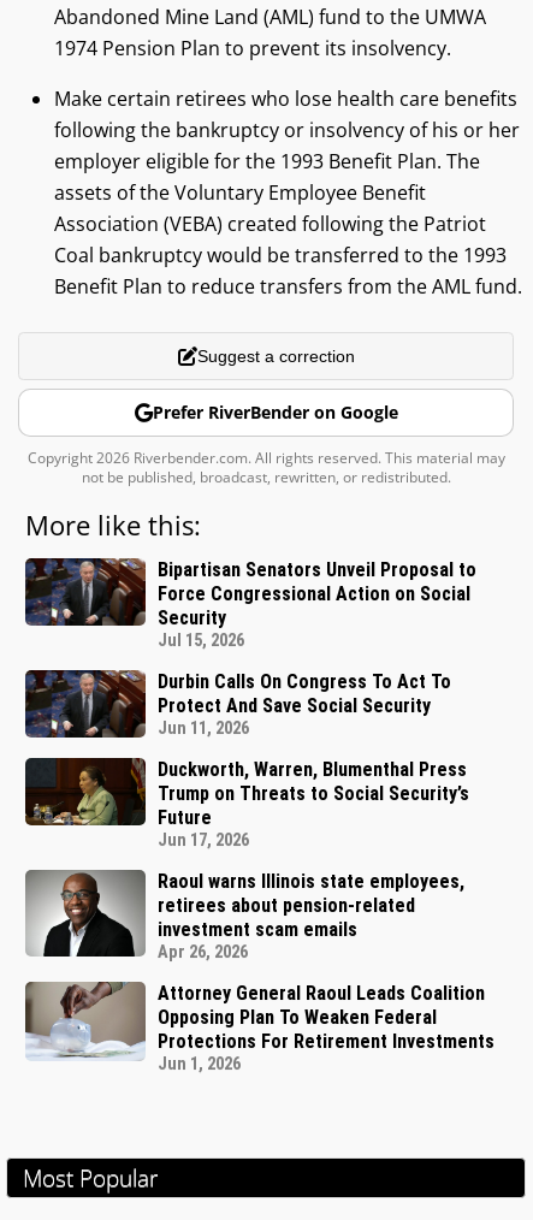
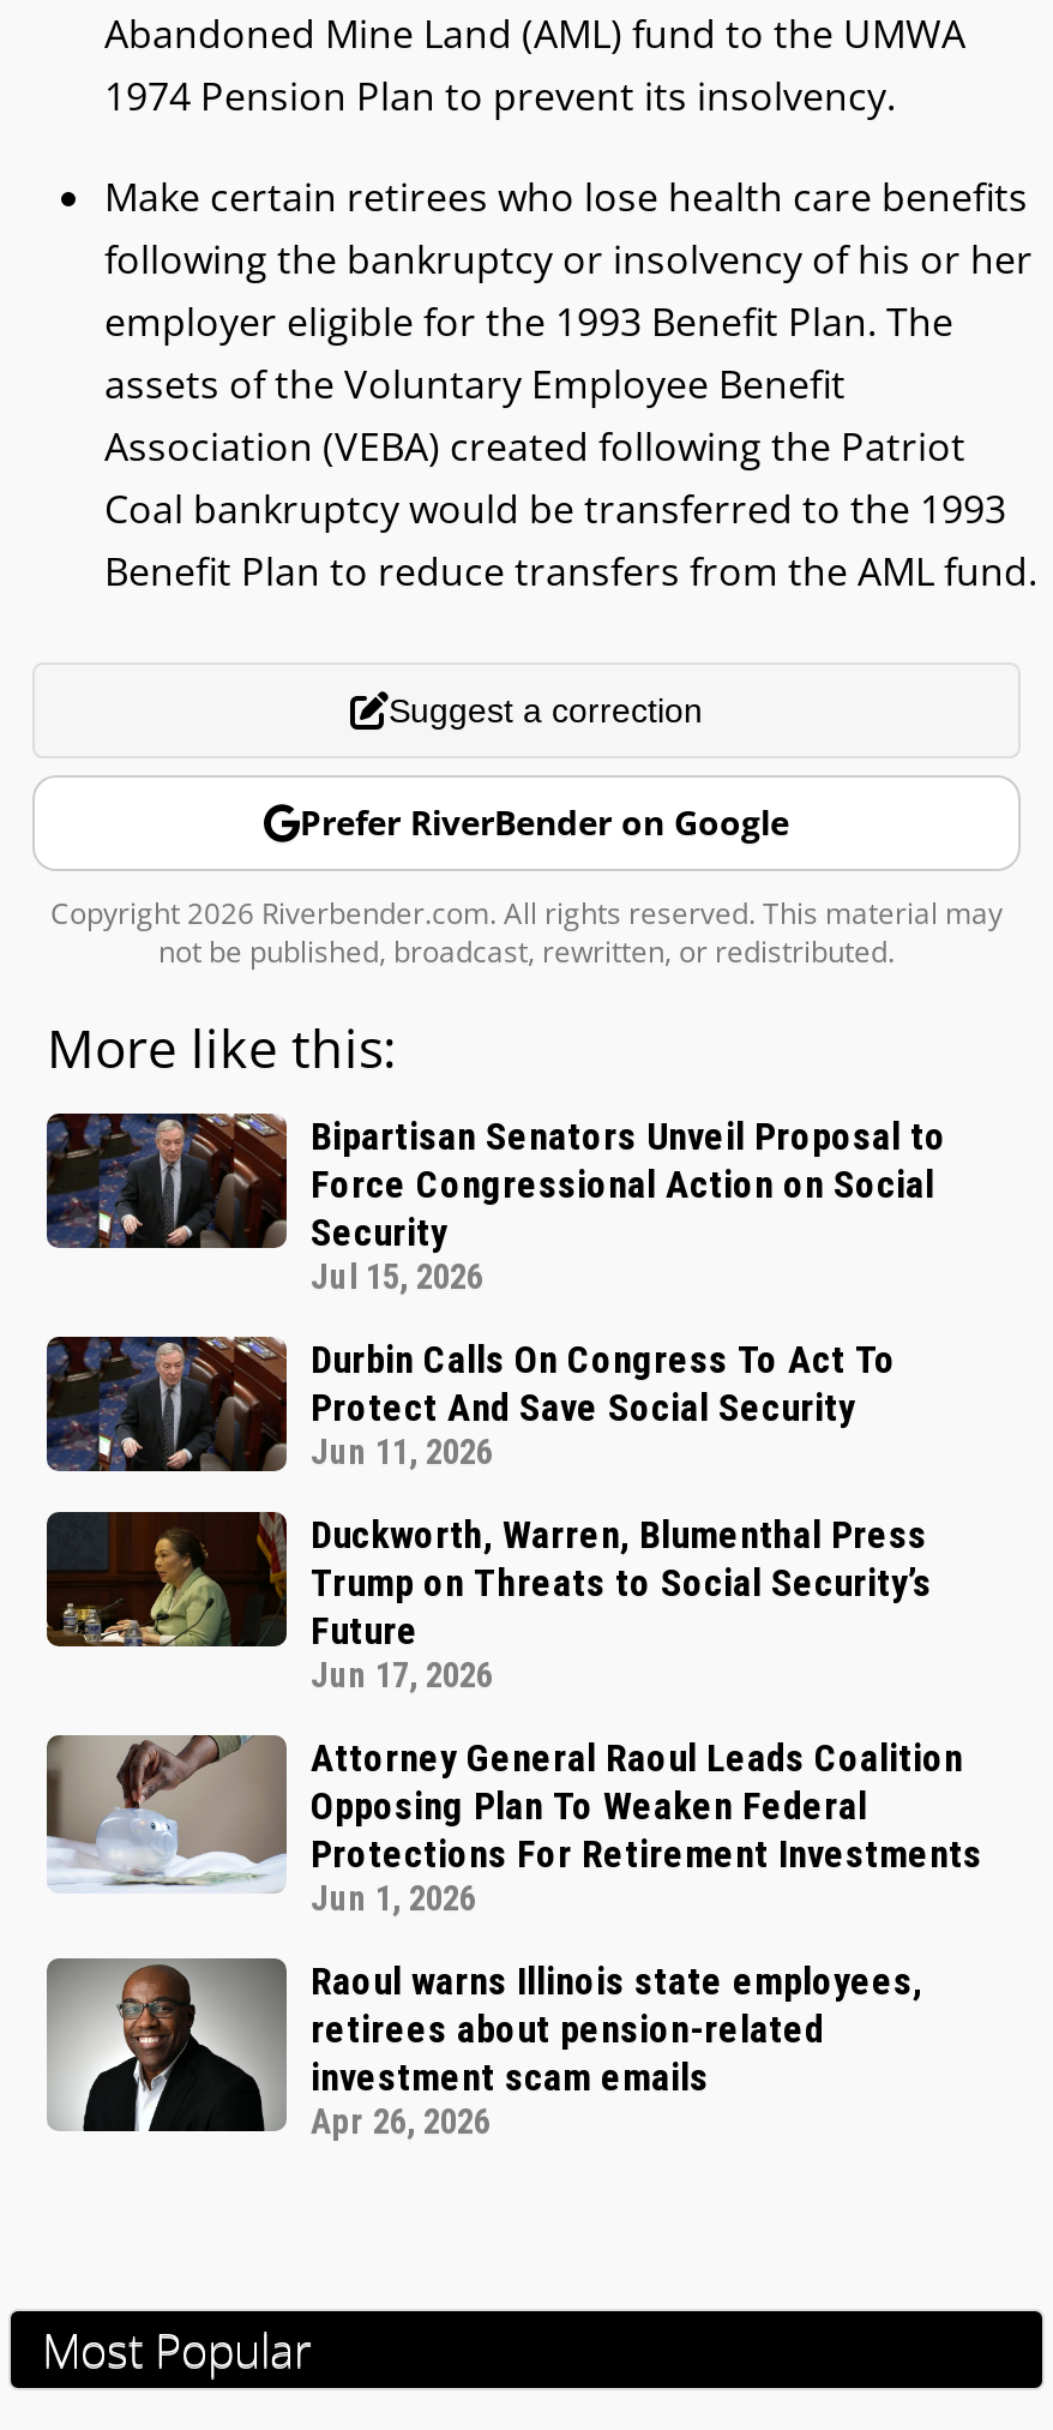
moved down: [image] | Raoul warns Illinois state employees, | retirees about pension-related | investment scam emails | Apr 26, 2026

moved up: [image] | Attorney General Raoul Leads Coalition | Opposing Plan To Weaken Federal | Protections For Retirement Investments | Jun 1, 2026
